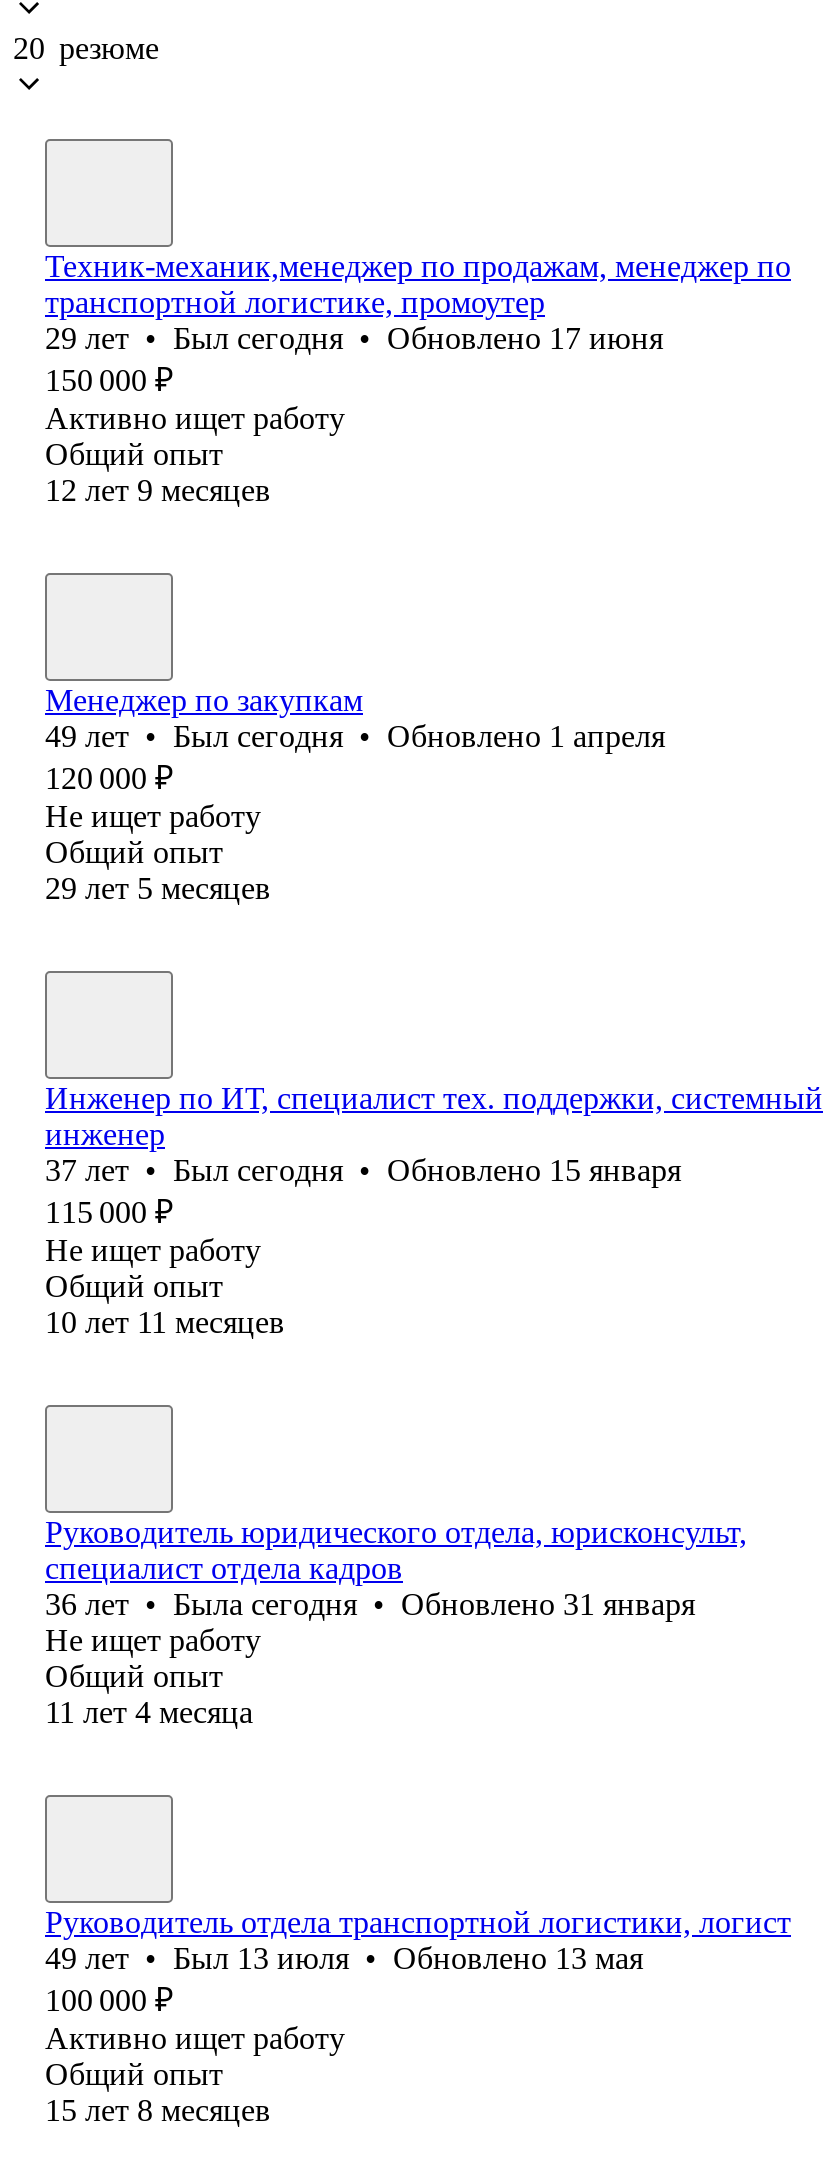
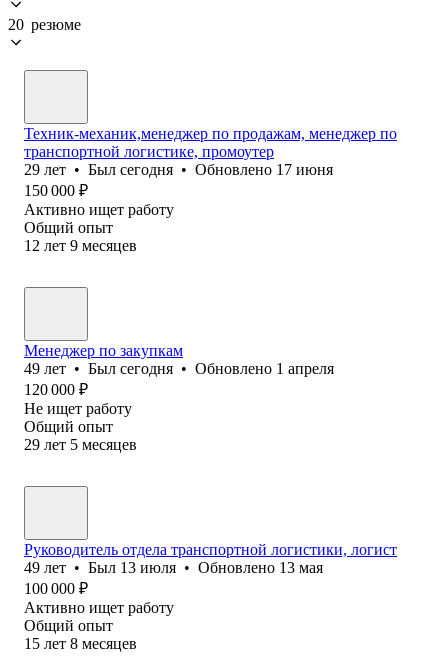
- Инженер по ИТ, специалист тех. поддержки, системный
- инженер
- 37 лет • Был сегодня • Обновлено 15 января
- 115 000 ₽
- Не ищет работу
- Общий опыт
- 10 лет 11 месяцев

- Руководитель юридического отдела, юрисконсульт,
- специалист отдела кадров
- 36 лет • Была сегодня • Обновлено 31 января
- Не ищет работу
- Общий опыт
- 11 лет 4 месяца
